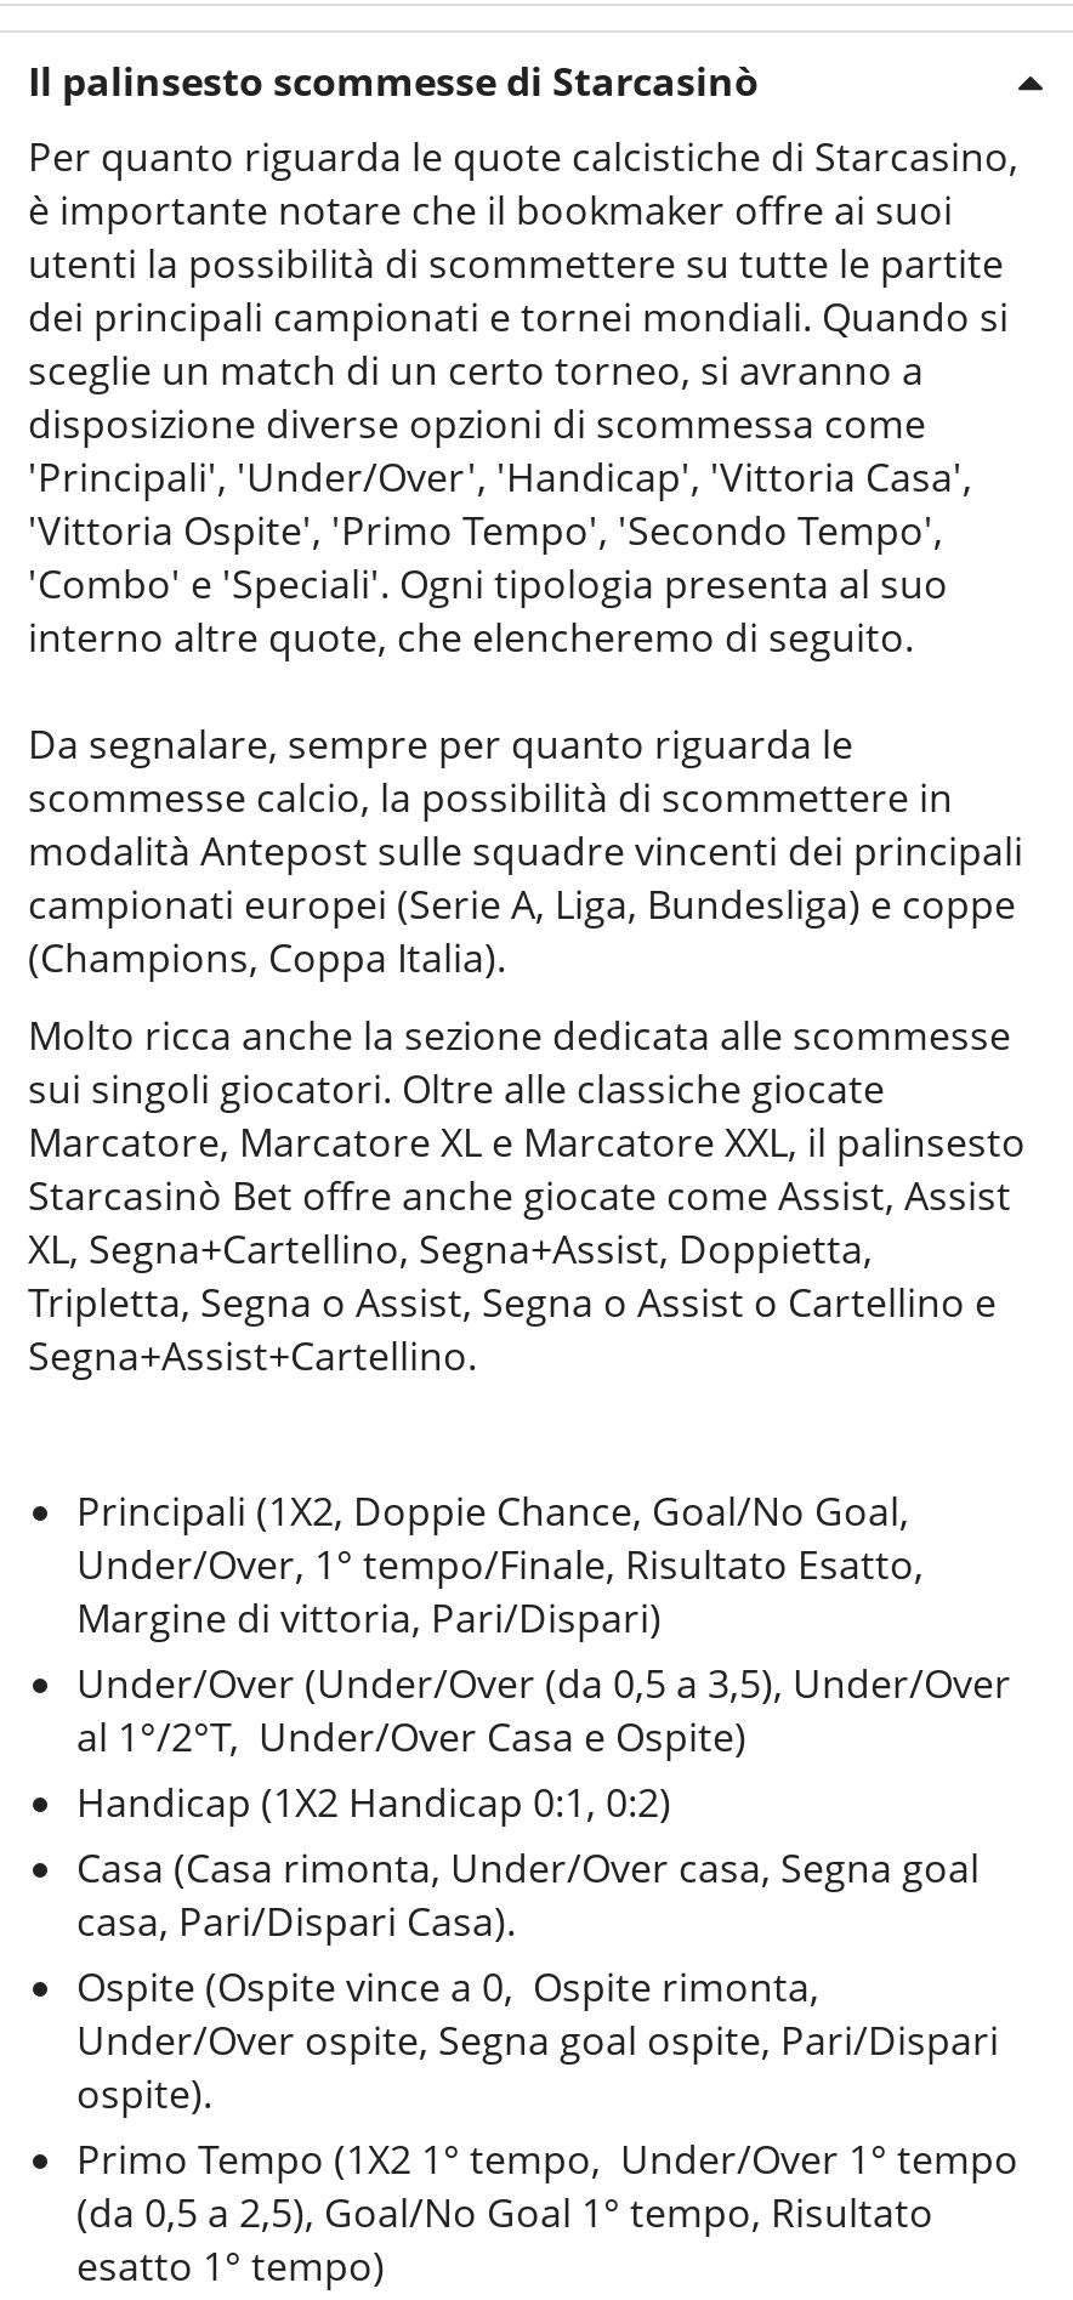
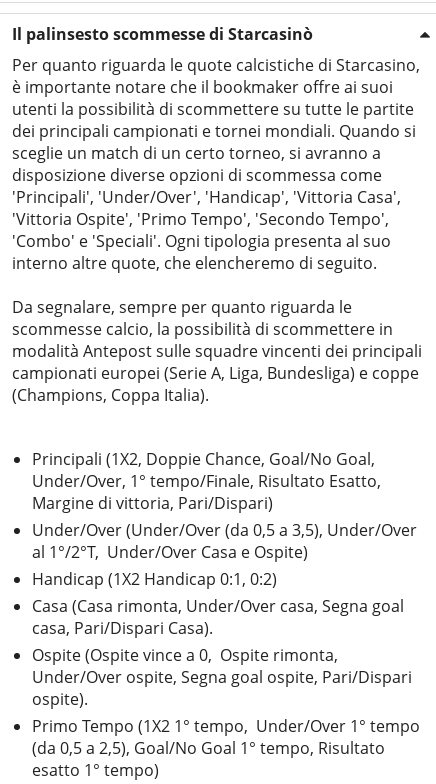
- Molto ricca anche la sezione dedicata alle scommesse
- sui singoli giocatori. Oltre alle classiche giocate
- Marcatore, Marcatore XL e Marcatore XXL, il palinsesto
- Starcasinò Bet offre anche giocate come Assist, Assist
- XL, Segna+Cartellino, Segna+Assist, Doppietta,
- Tripletta, Segna o Assist, Segna o Assist o Cartellino e
- Segna+Assist+Cartellino.
